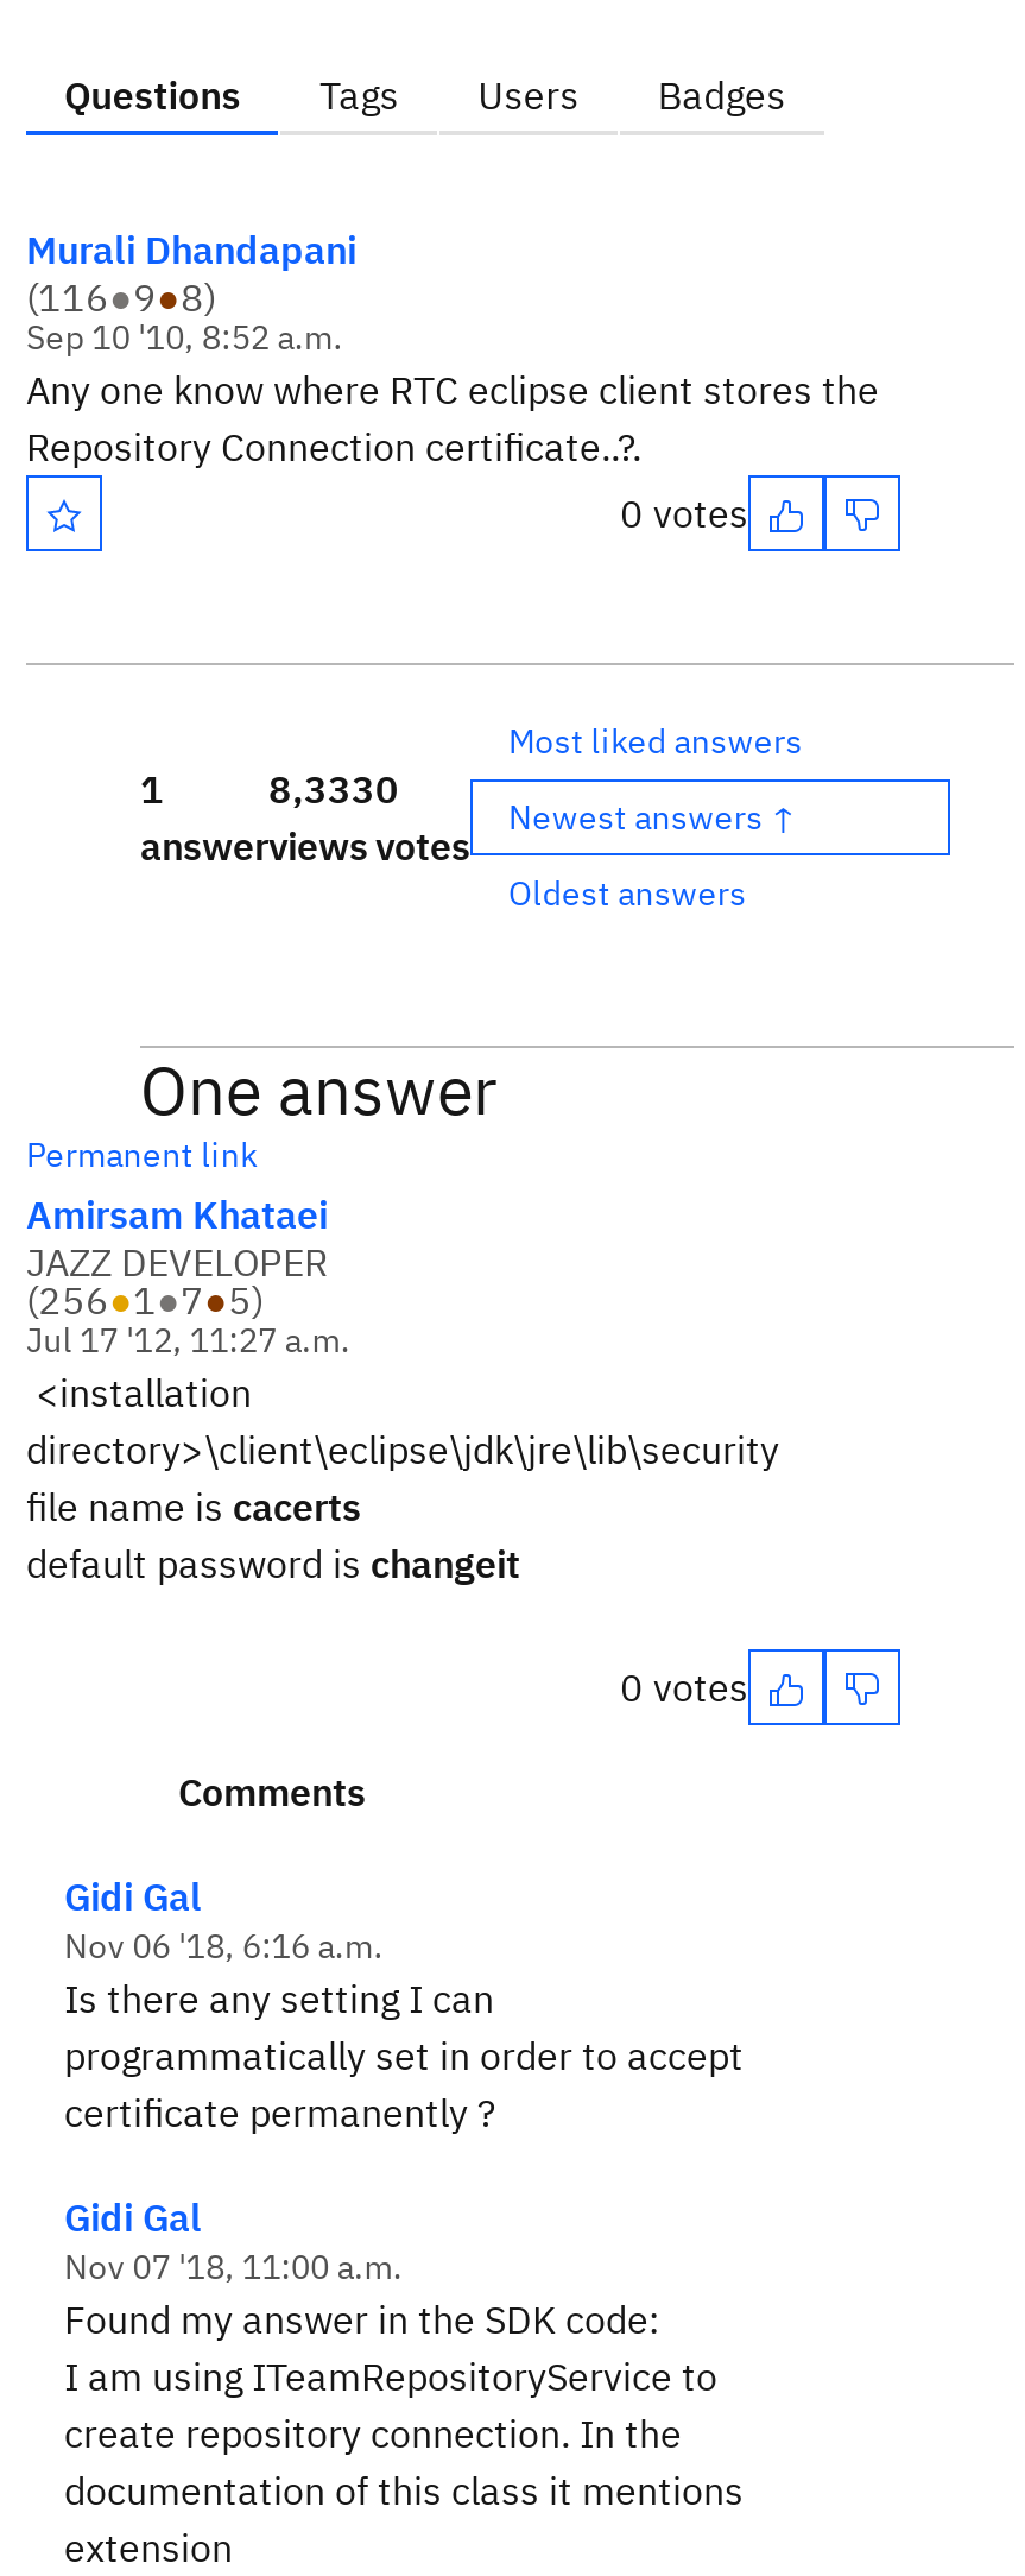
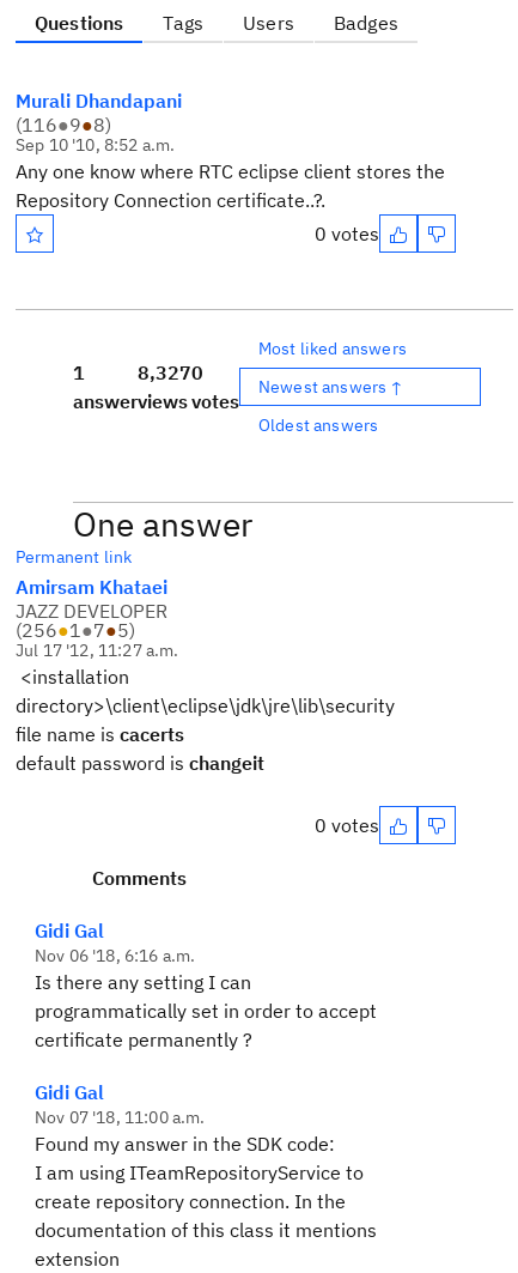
- 8,333 0
+ 8,327 0
